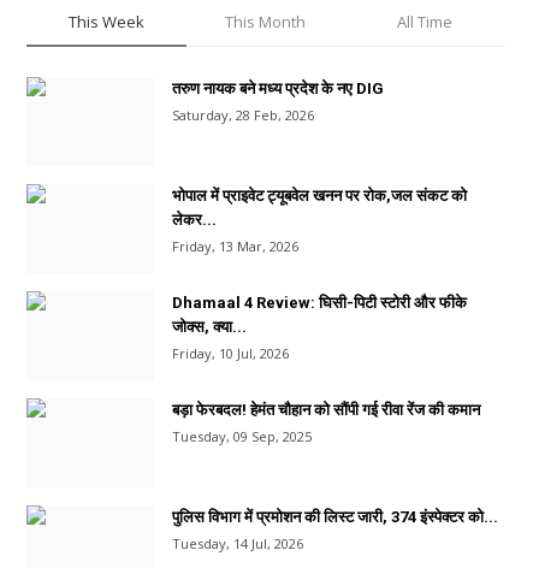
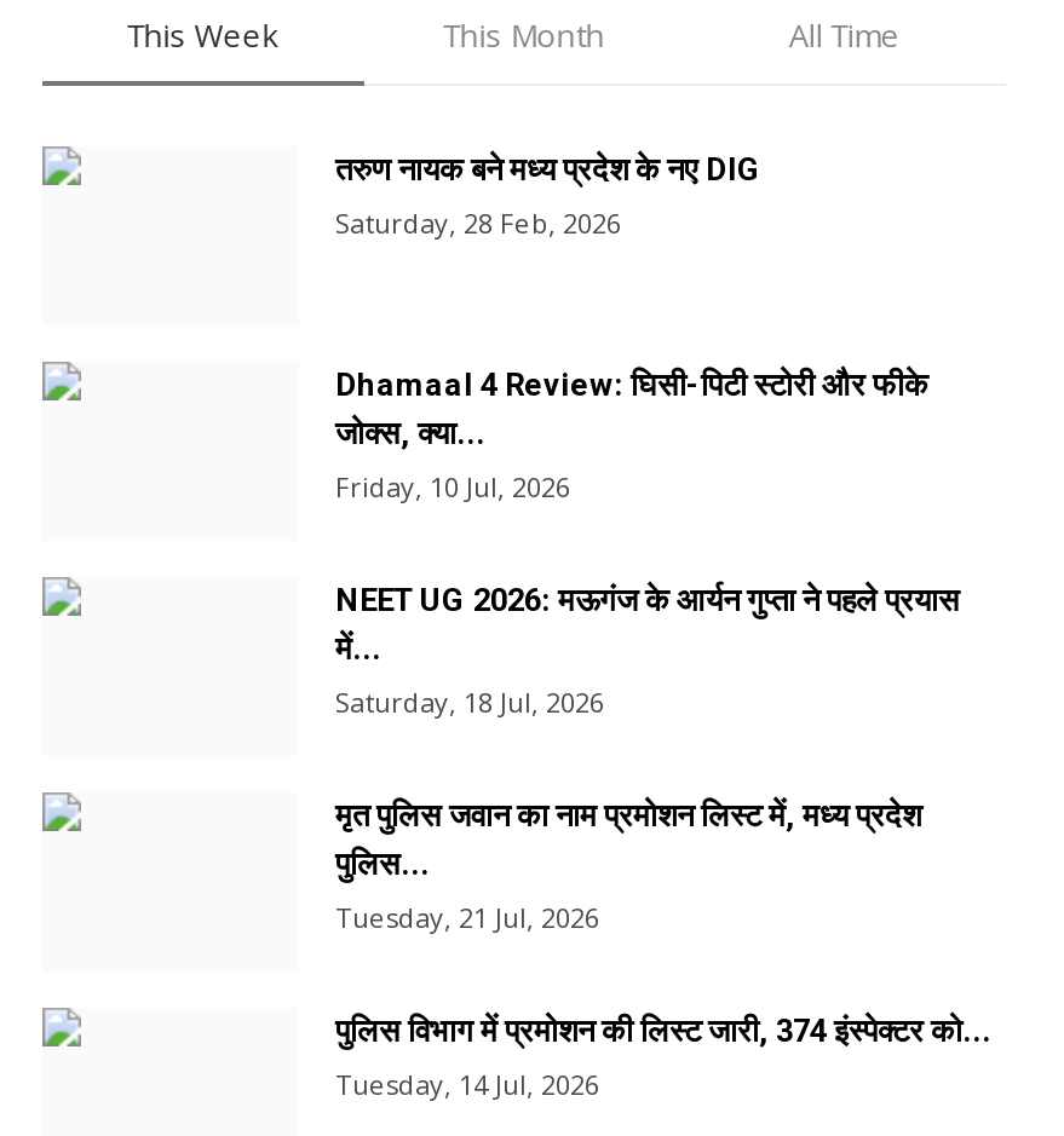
- भोपाल में प्राइवेट ट्यूबवेल खनन पर रोक,जल संकट को
- लेकर...
- Friday, 13 Mar, 2026

moved up: Dhamaal 4 Review: घिसी-पिटी स्टोरी और फीके | जोक्स, क्या... | Friday, 10 Jul, 2026

- बड़ा फेरबदल! हेमंत चौहान को सौंपी गई रीवा रेंज की कमान
- Tuesday, 09 Sep, 2025
+ NEET UG 2026: मऊगंज के आर्यन गुप्ता ने पहले प्रयास
+ में...
+ Saturday, 18 Jul, 2026
+ मृत पुलिस जवान का नाम प्रमोशन लिस्ट में, मध्य प्रदेश
+ पुलिस...
+ Tuesday, 21 Jul, 2026
